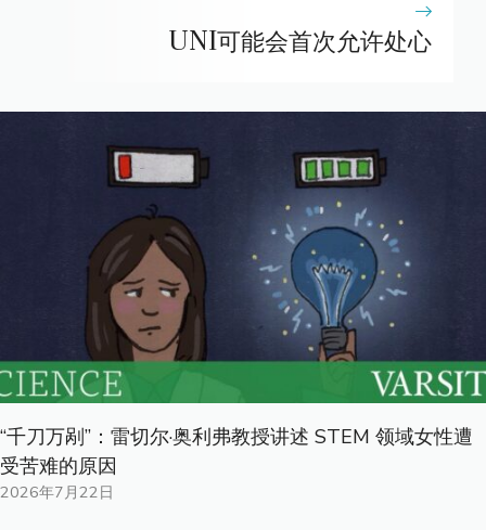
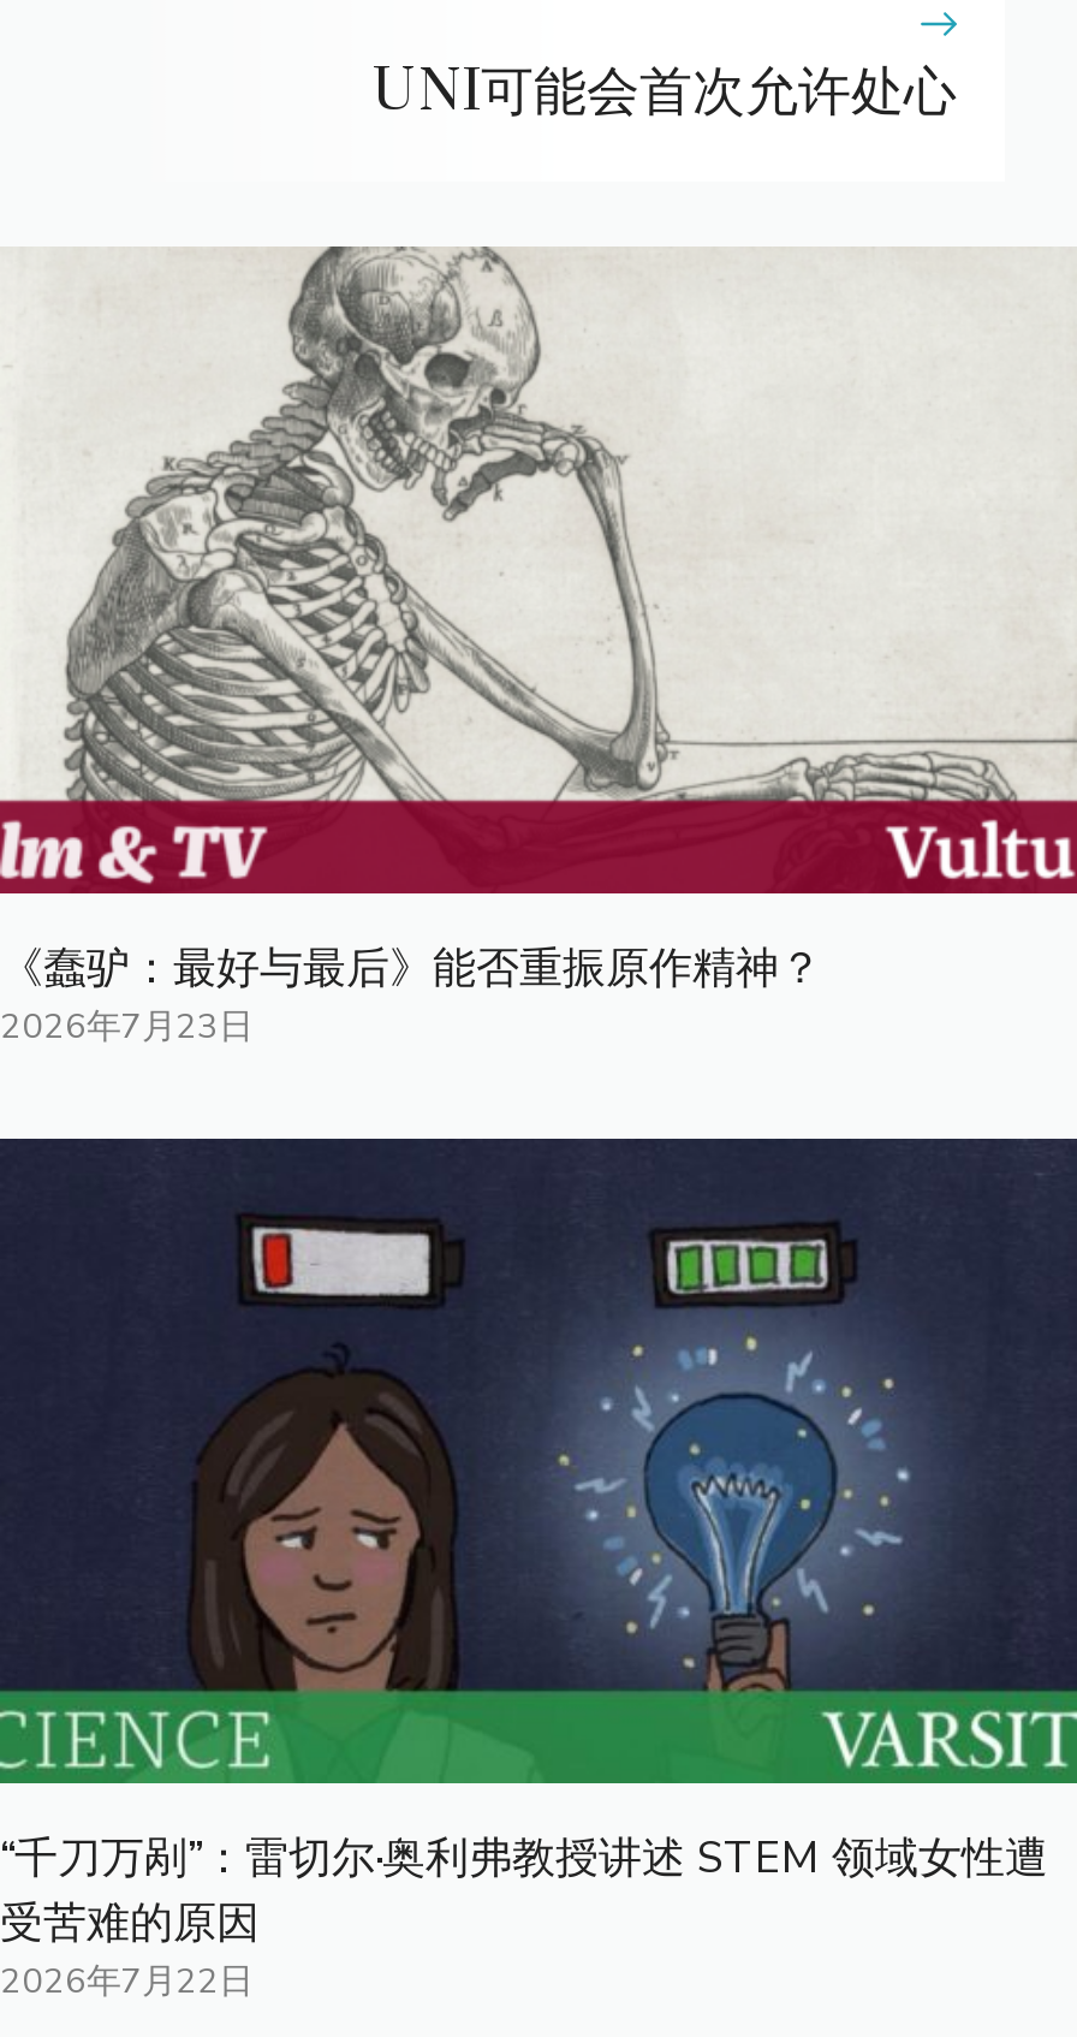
+ [image]
+ 《蠢驴：最好与最后》能否重振原作精神？
+ 2026年7月23日
